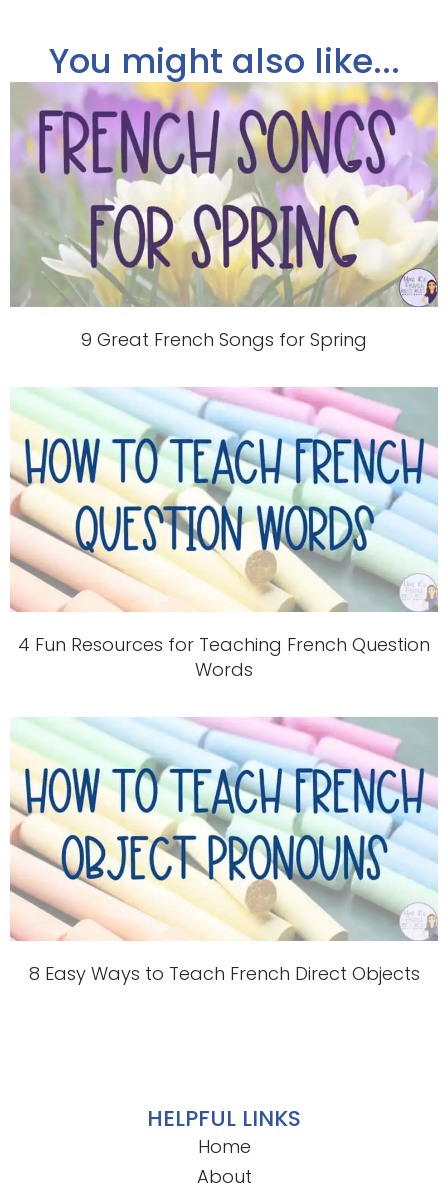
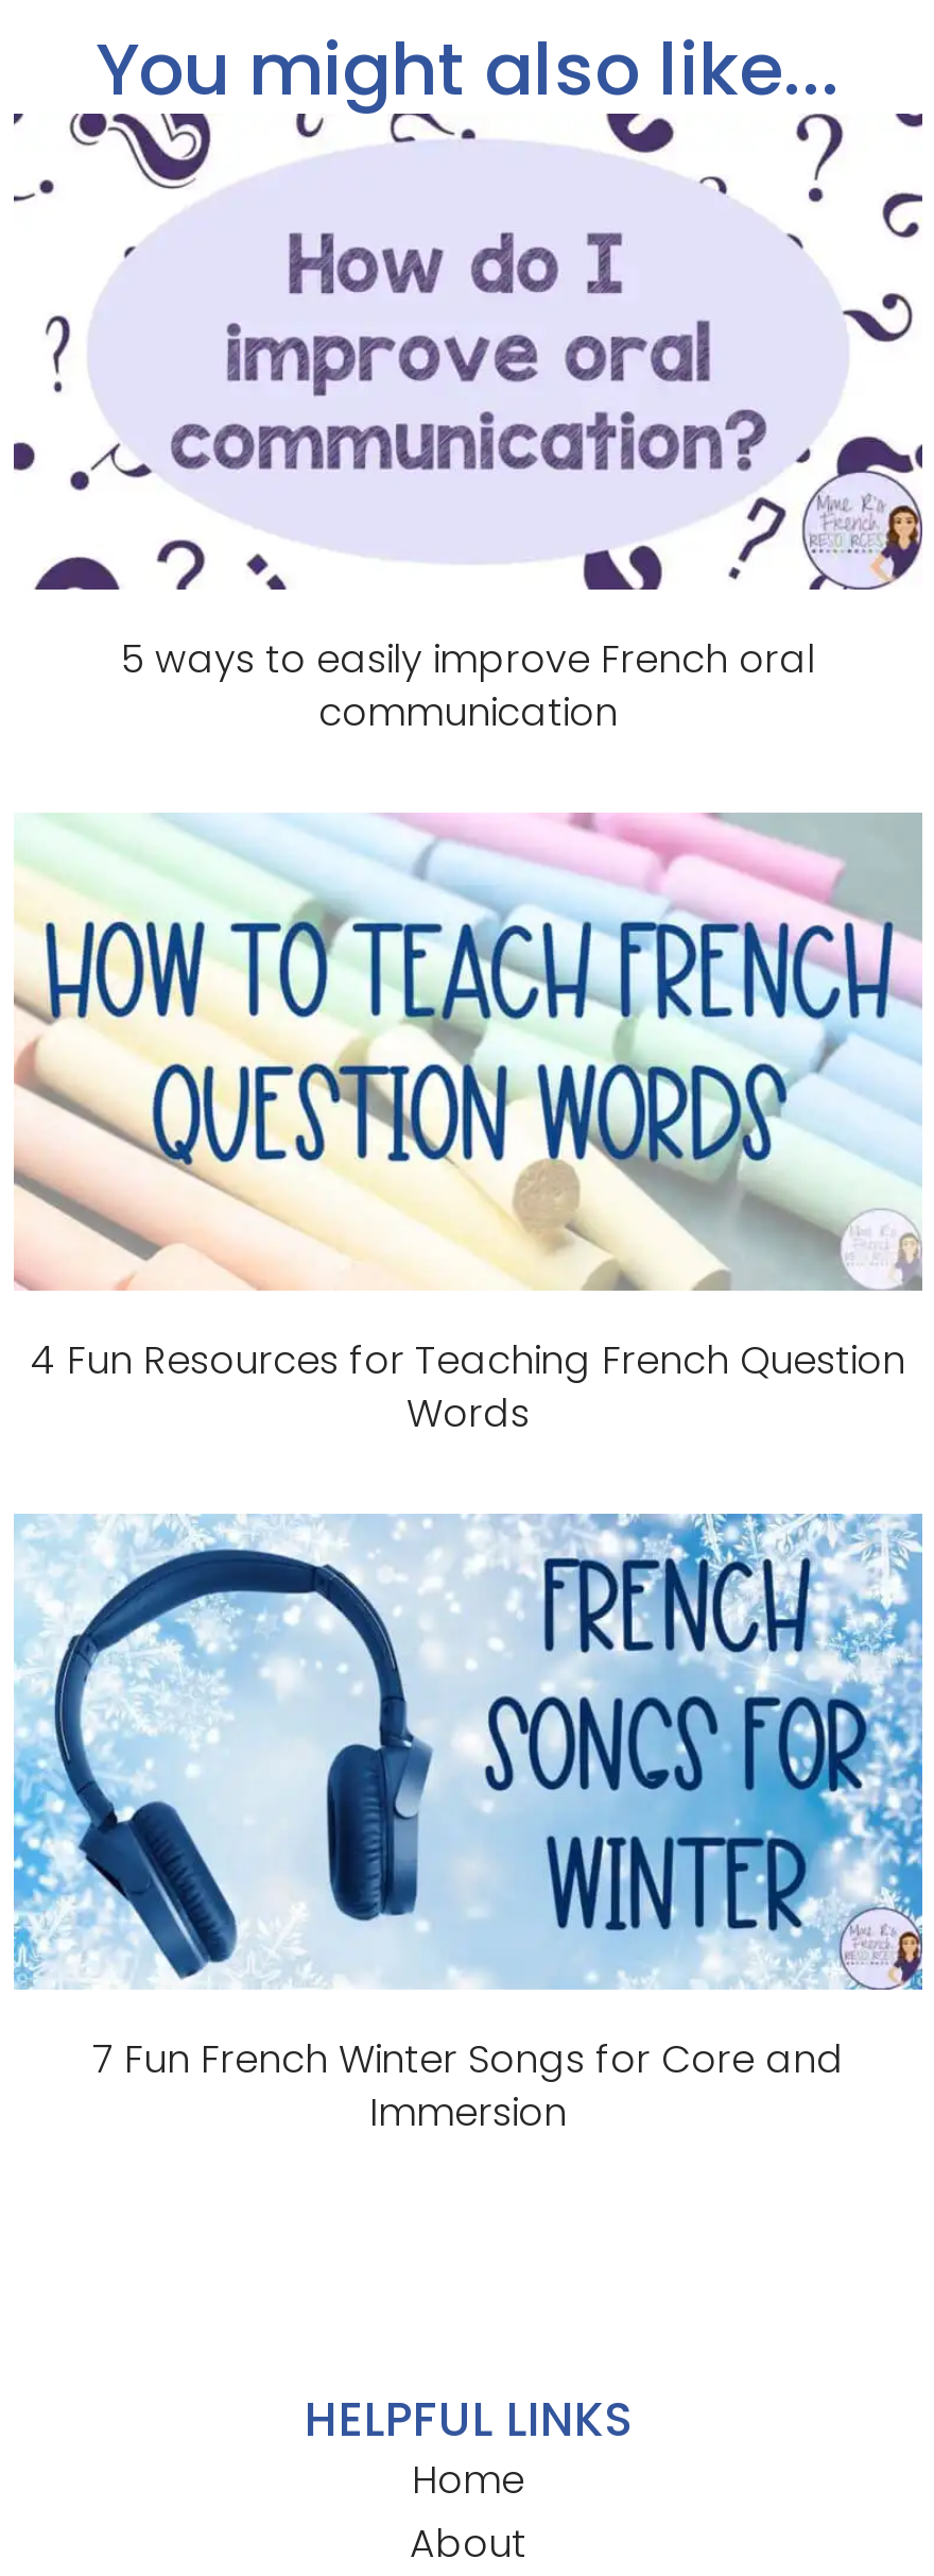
- [image]
- 9 Great French Songs for Spring
+ [image]
+ 5 ways to easily improve French oral
+ communication

- [image]
- 8 Easy Ways to Teach French Direct Objects
+ [image]
+ 7 Fun French Winter Songs for Core and
+ Immersion
